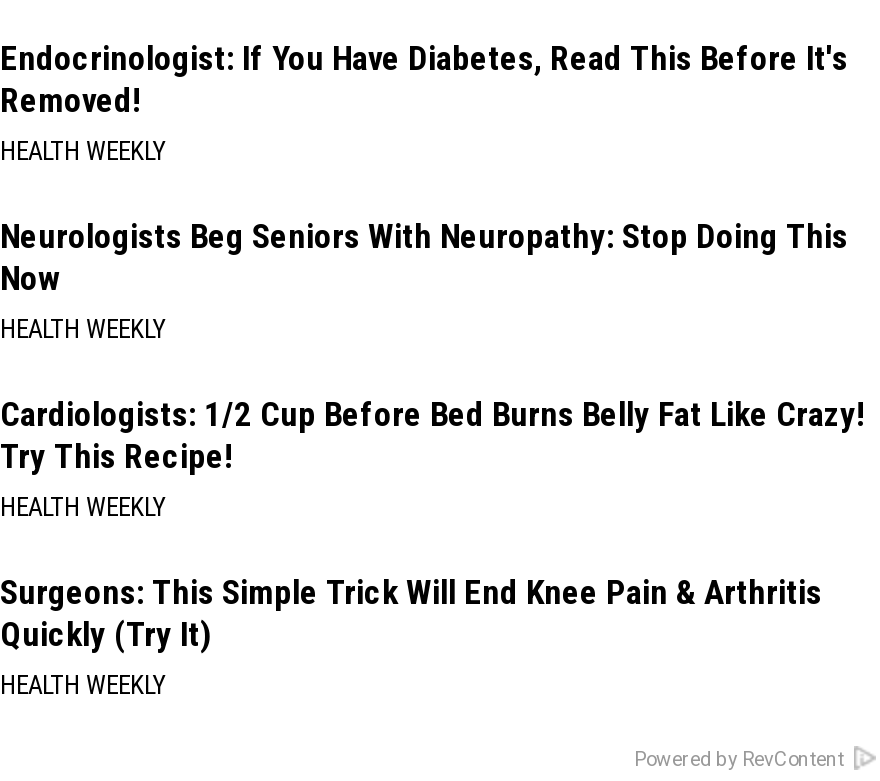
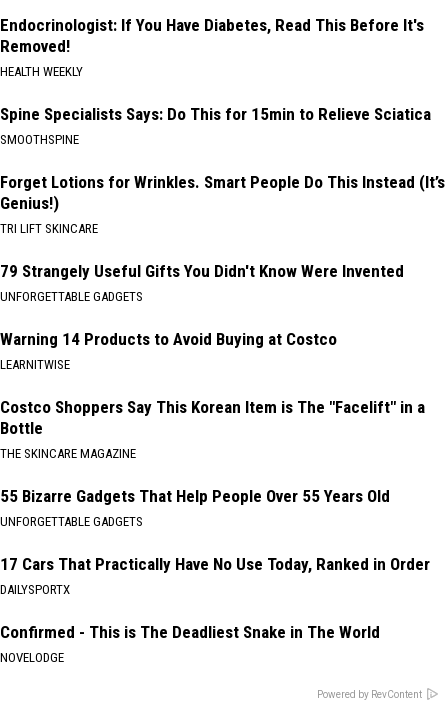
- Neurologists Beg Seniors With Neuropathy: Stop Doing This
- Now
- HEALTH WEEKLY
- Cardiologists: 1/2 Cup Before Bed Burns Belly Fat Like Crazy!
- Try This Recipe!
- HEALTH WEEKLY
- Surgeons: This Simple Trick Will End Knee Pain & Arthritis
- Quickly (Try It)
- HEALTH WEEKLY
+ Spine Specialists Says: Do This for 15min to Relieve Sciatica
+ SMOOTHSPINE
+ Forget Lotions for Wrinkles. Smart People Do This Instead (It’s
+ Genius!)
+ TRI LIFT SKINCARE
+ 79 Strangely Useful Gifts You Didn't Know Were Invented
+ UNFORGETTABLE GADGETS
+ Warning 14 Products to Avoid Buying at Costco
+ LEARNITWISE
+ Costco Shoppers Say This Korean Item is The "Facelift" in a
+ Bottle
+ THE SKINCARE MAGAZINE
+ 55 Bizarre Gadgets That Help People Over 55 Years Old
+ UNFORGETTABLE GADGETS
+ 17 Cars That Practically Have No Use Today, Ranked in Order
+ DAILYSPORTX
+ Confirmed - This is The Deadliest Snake in The World
+ NOVELODGE
